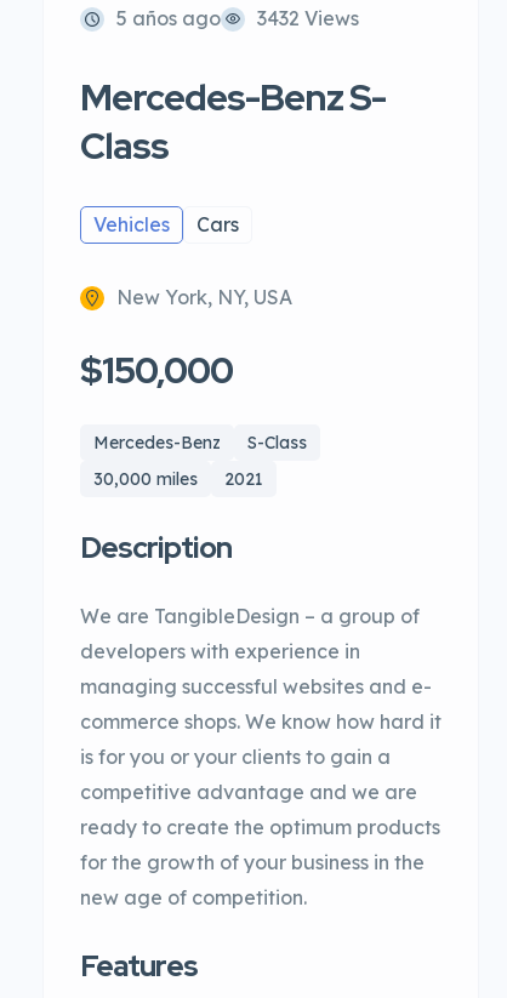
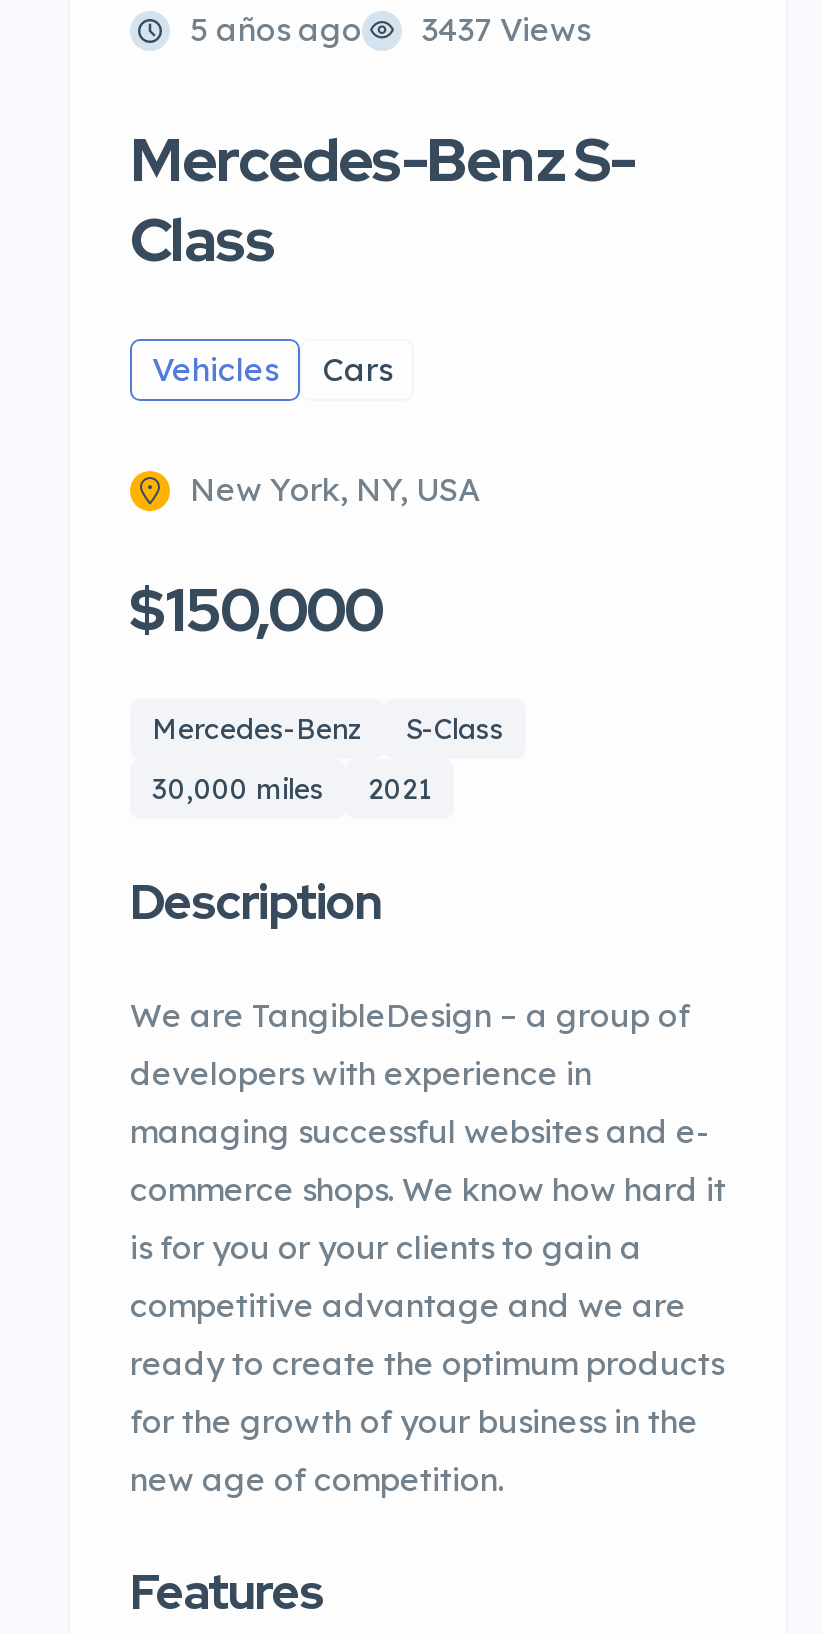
- 5 años ago 3432 Views
+ 5 años ago 3437 Views
